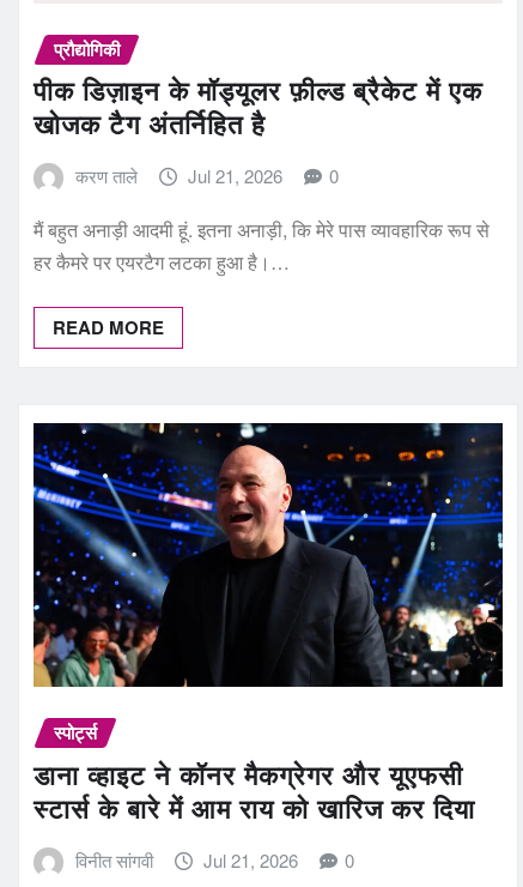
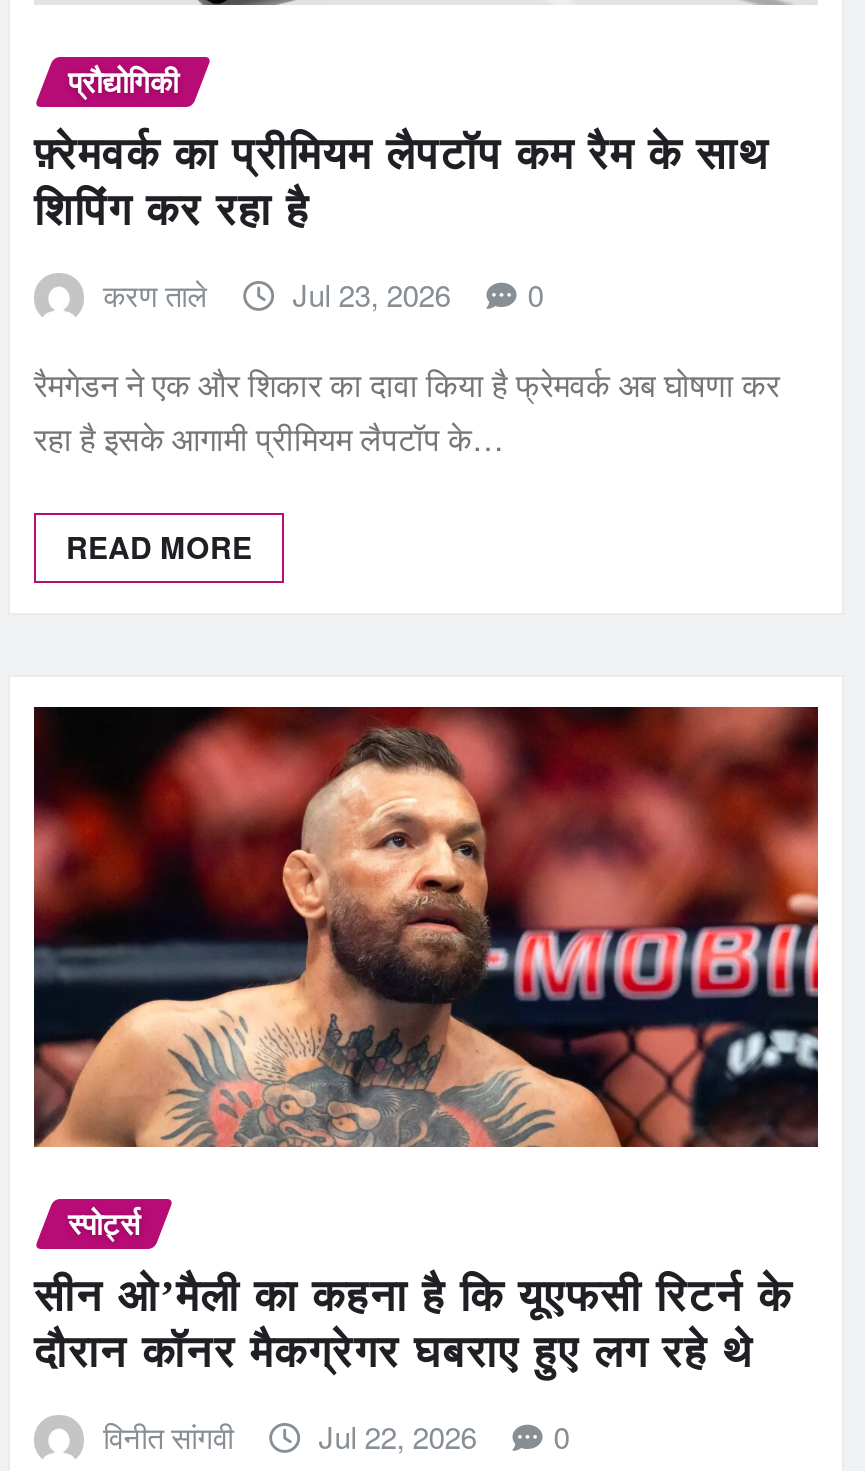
- पीक डिज़ाइन के मॉड्यूलर फ़ील्ड ब्रैकेट में एक
- खोजक टैग अंतर्निहित है
+ फ़्रेमवर्क का प्रीमियम लैपटॉप कम रैम के साथ
+ शिपिंग कर रहा है

- Jul 21, 2026 0
+ Jul 23, 2026 0

- मैं बहुत अनाड़ी आदमी हूं. इतना अनाड़ी, कि मेरे पास व्यावहारिक रूप से
- हर कैमरे पर एयरटैग लटका हुआ है।…
+ रैमगेडन ने एक और शिकार का दावा किया है फ्रेमवर्क अब घोषणा कर
+ रहा है इसके आगामी प्रीमियम लैपटॉप के…

- [image]
+ [image]

- डाना व्हाइट ने कॉनर मैकग्रेगर और यूएफसी
- स्टार्स के बारे में आम राय को खारिज कर दिया
+ सीन ओ’मैली का कहना है कि यूएफसी रिटर्न के
+ दौरान कॉनर मैकग्रेगर घबराए हुए लग रहे थे

- Jul 21, 2026 0
+ Jul 22, 2026 0
